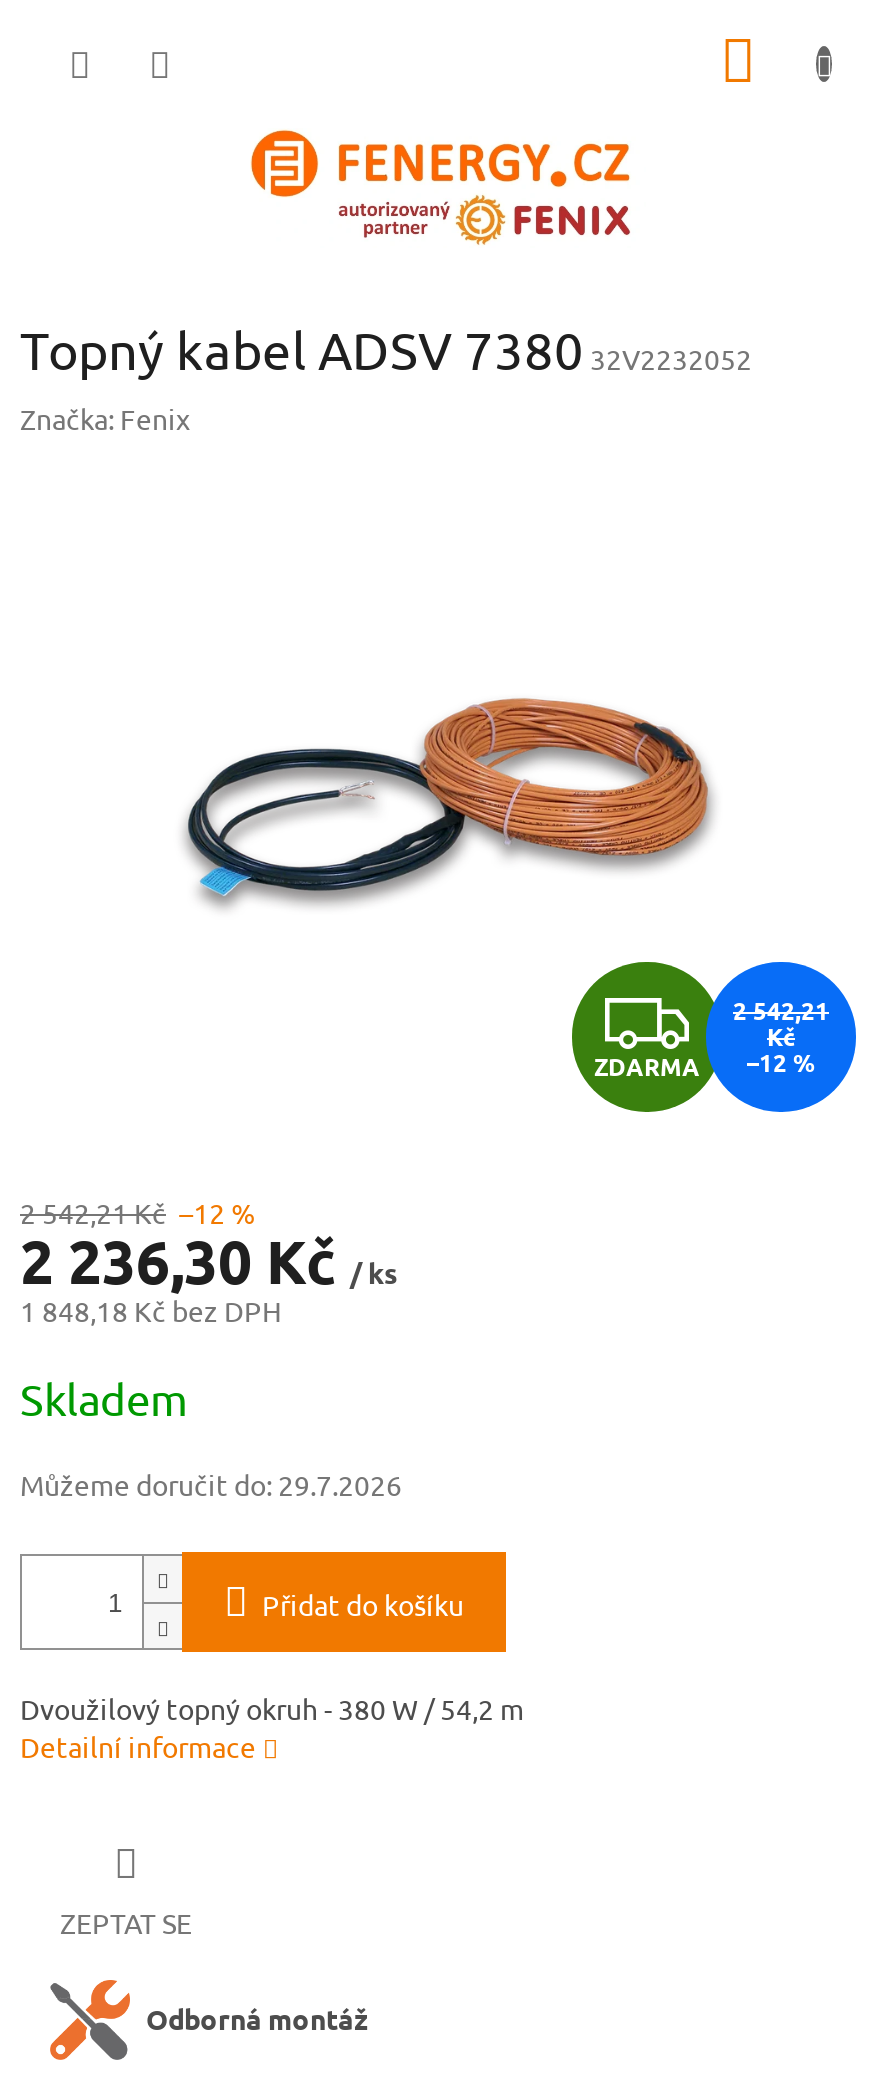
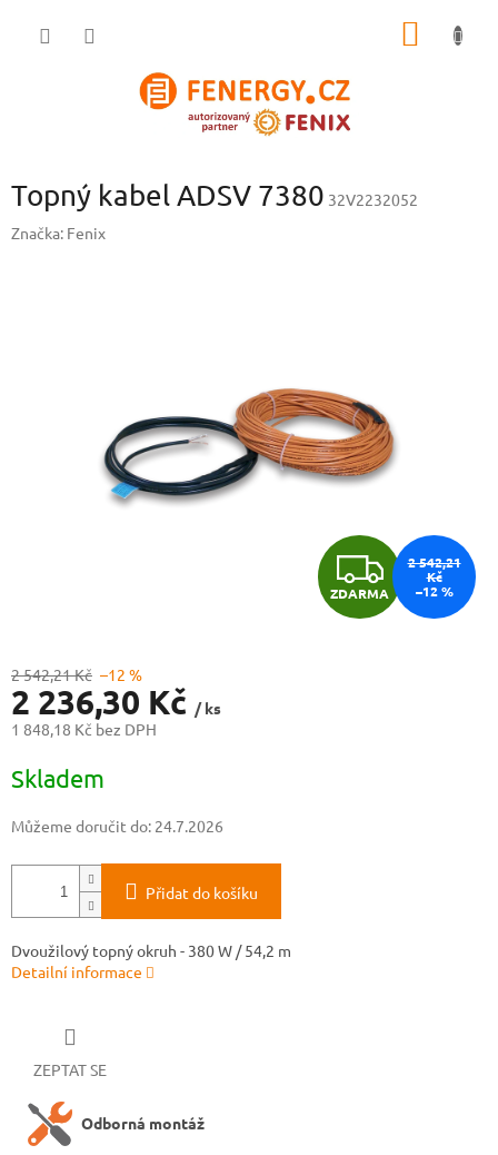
- Můžeme doručit do: 29.7.2026
+ Můžeme doručit do: 24.7.2026
